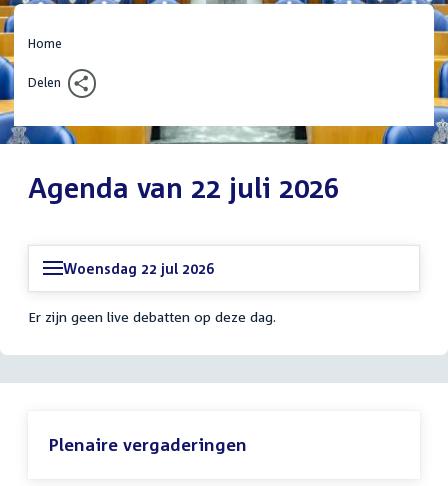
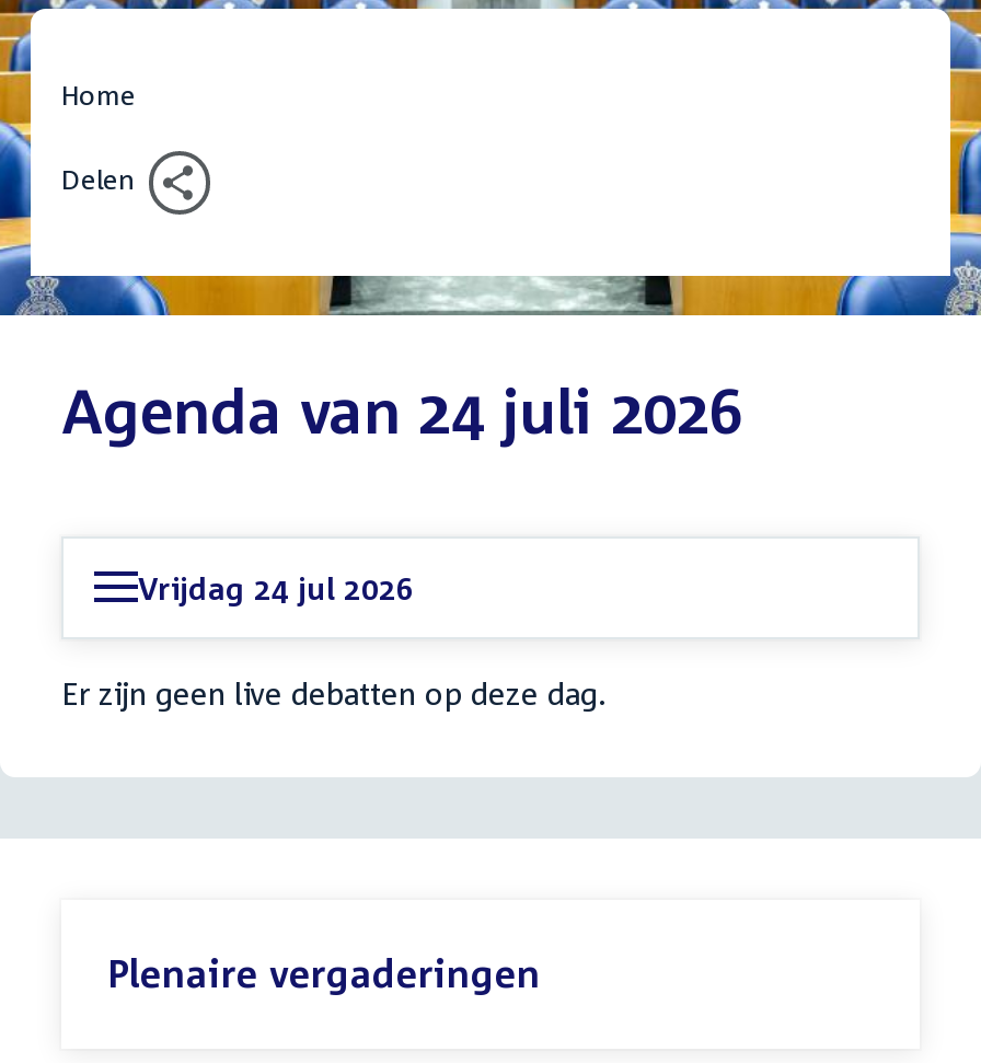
- Agenda van 22 juli 2026
+ Agenda van 24 juli 2026

- Woensdag 22 jul 2026
+ Vrijdag 24 jul 2026
